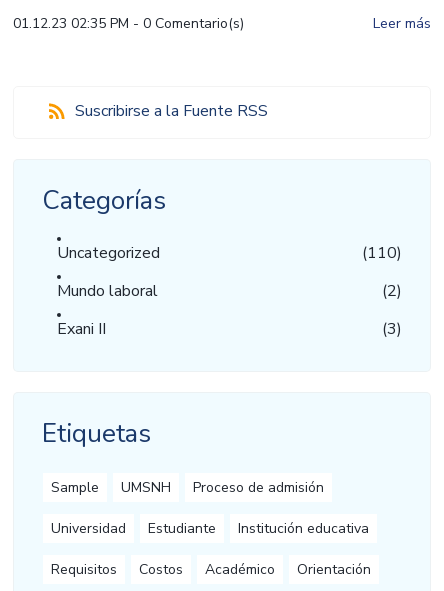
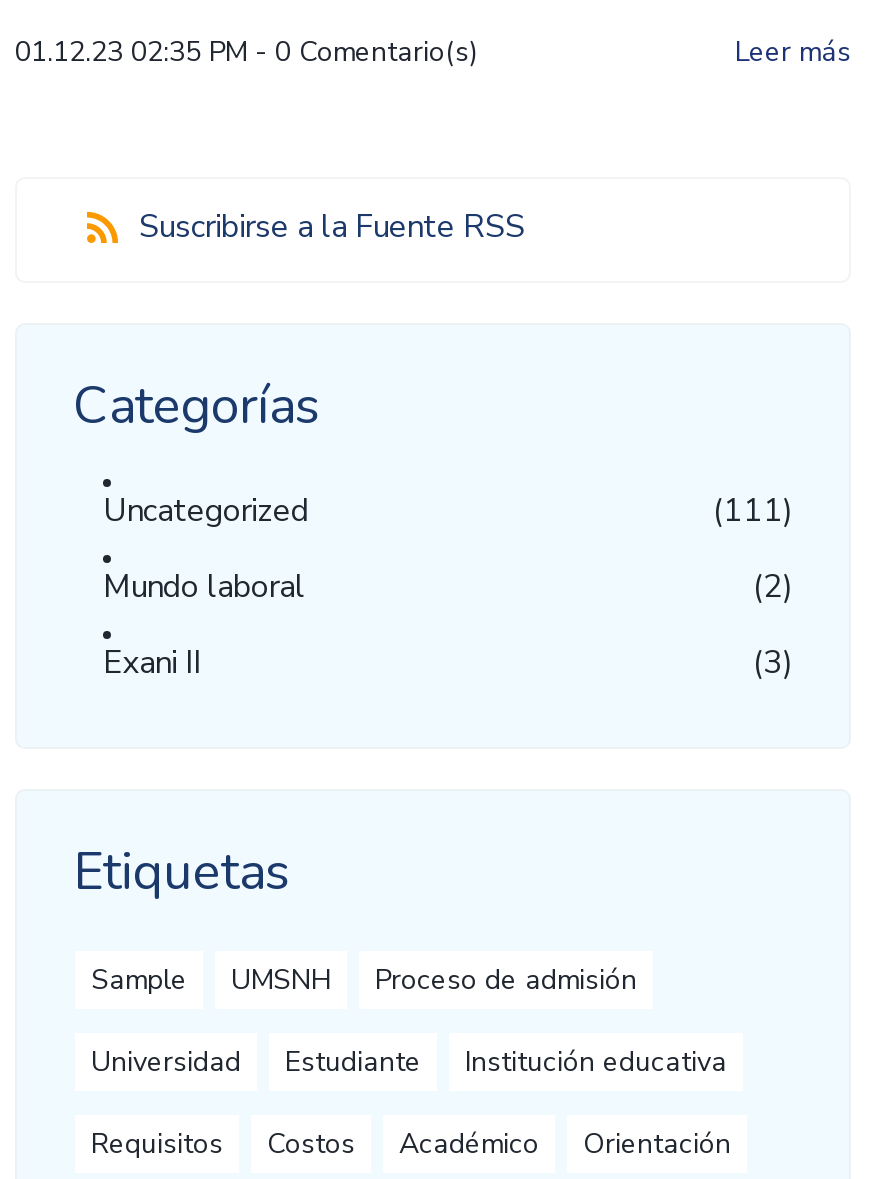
- (110)
+ (111)
